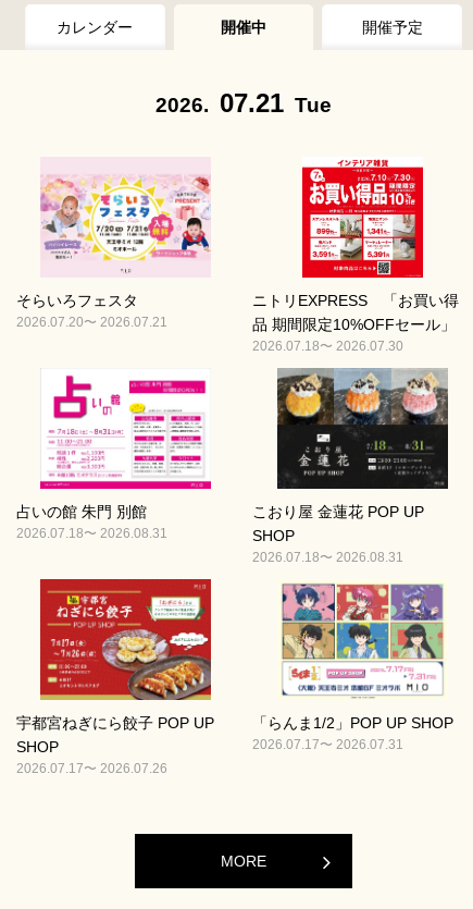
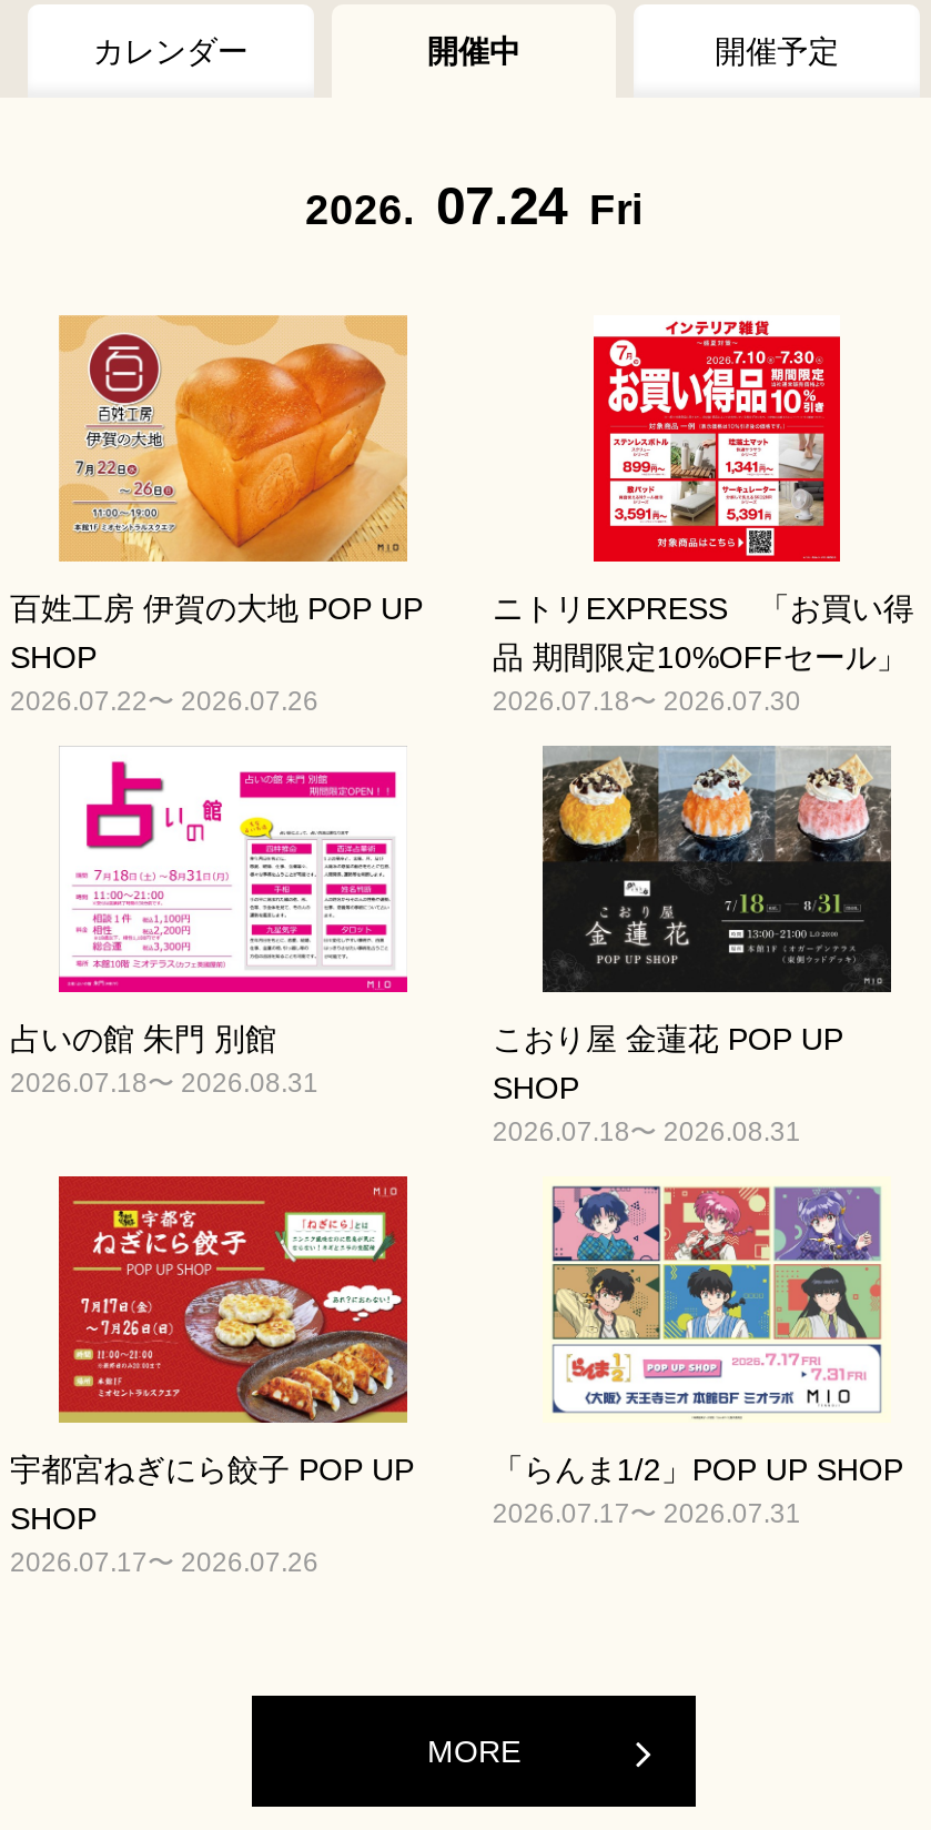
- 2026. 07.21 Tue
+ 2026. 07.24 Fri

- [image]
- そらいろフェスタ
- 2026.07.20〜 2026.07.21
+ [image]
+ 百姓工房 伊賀の大地 POP UP
+ SHOP
+ 2026.07.22〜 2026.07.26
